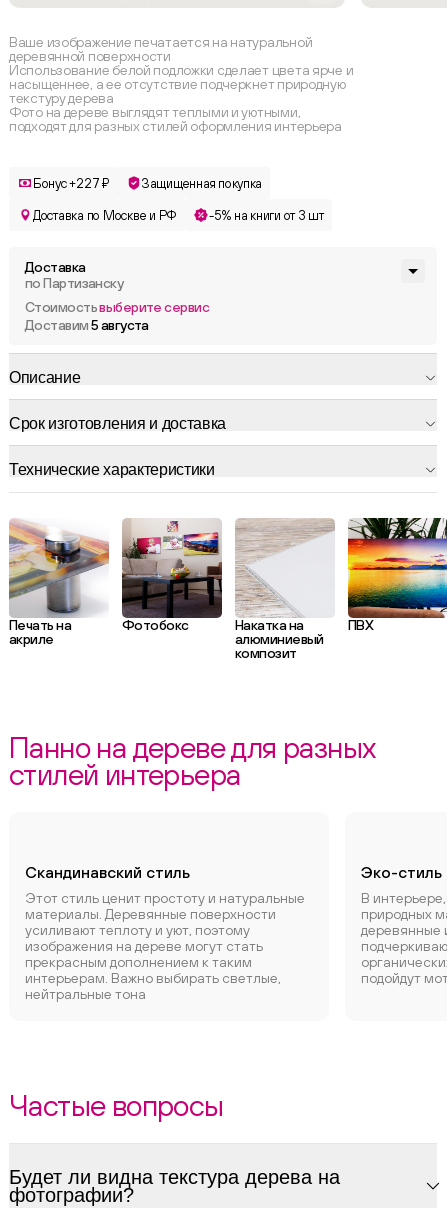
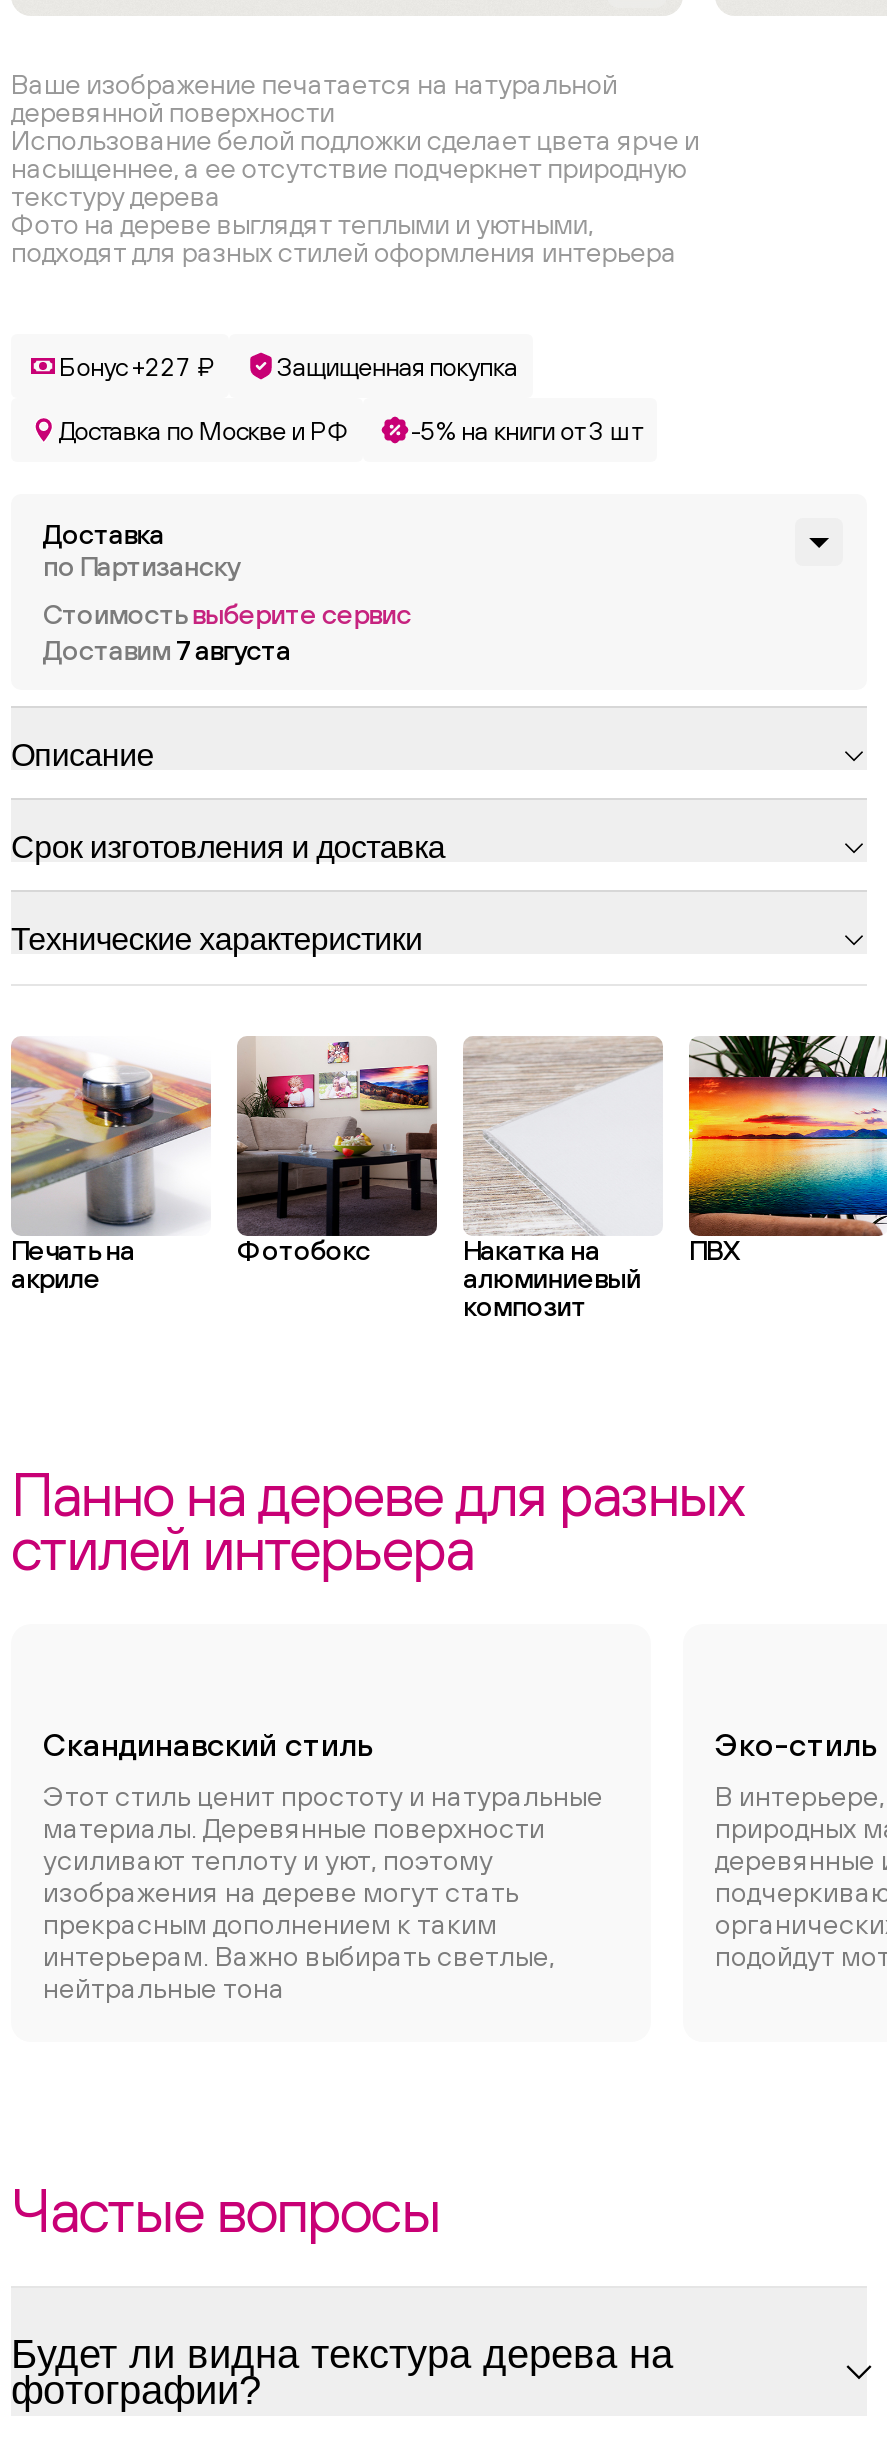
- Доставим 5 августа
+ Доставим 7 августа
